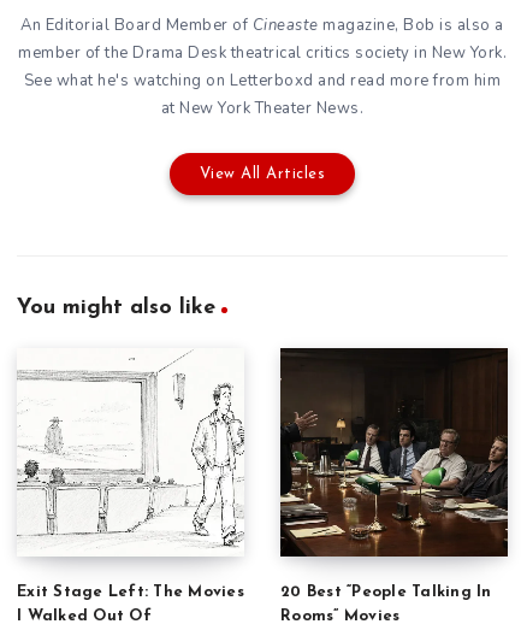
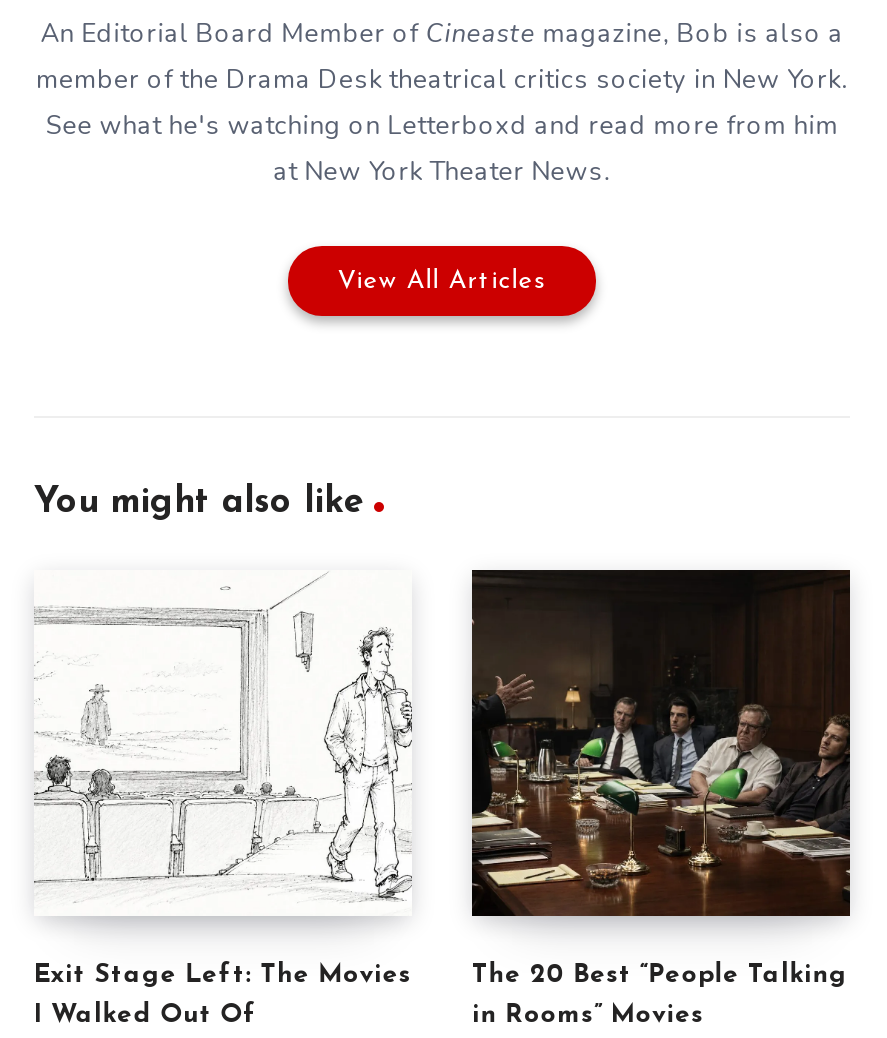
- 20 Best “People Talking In
+ The 20 Best “People Talking

- Rooms” Movies
+ in Rooms” Movies
